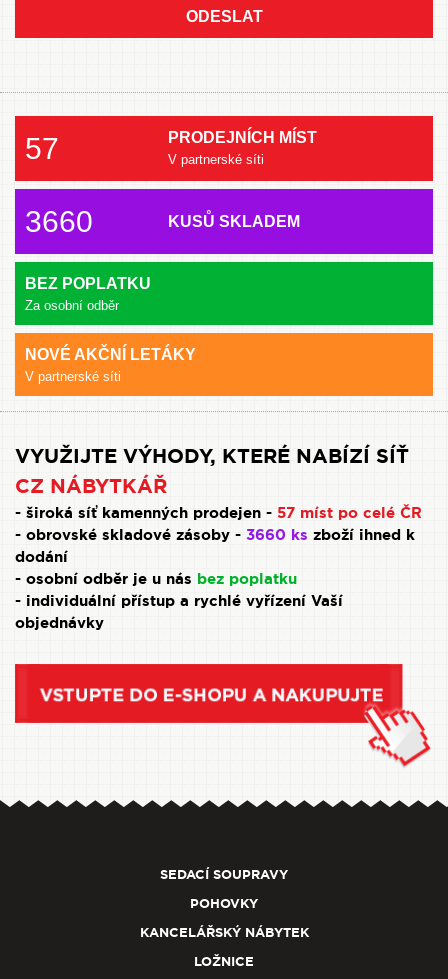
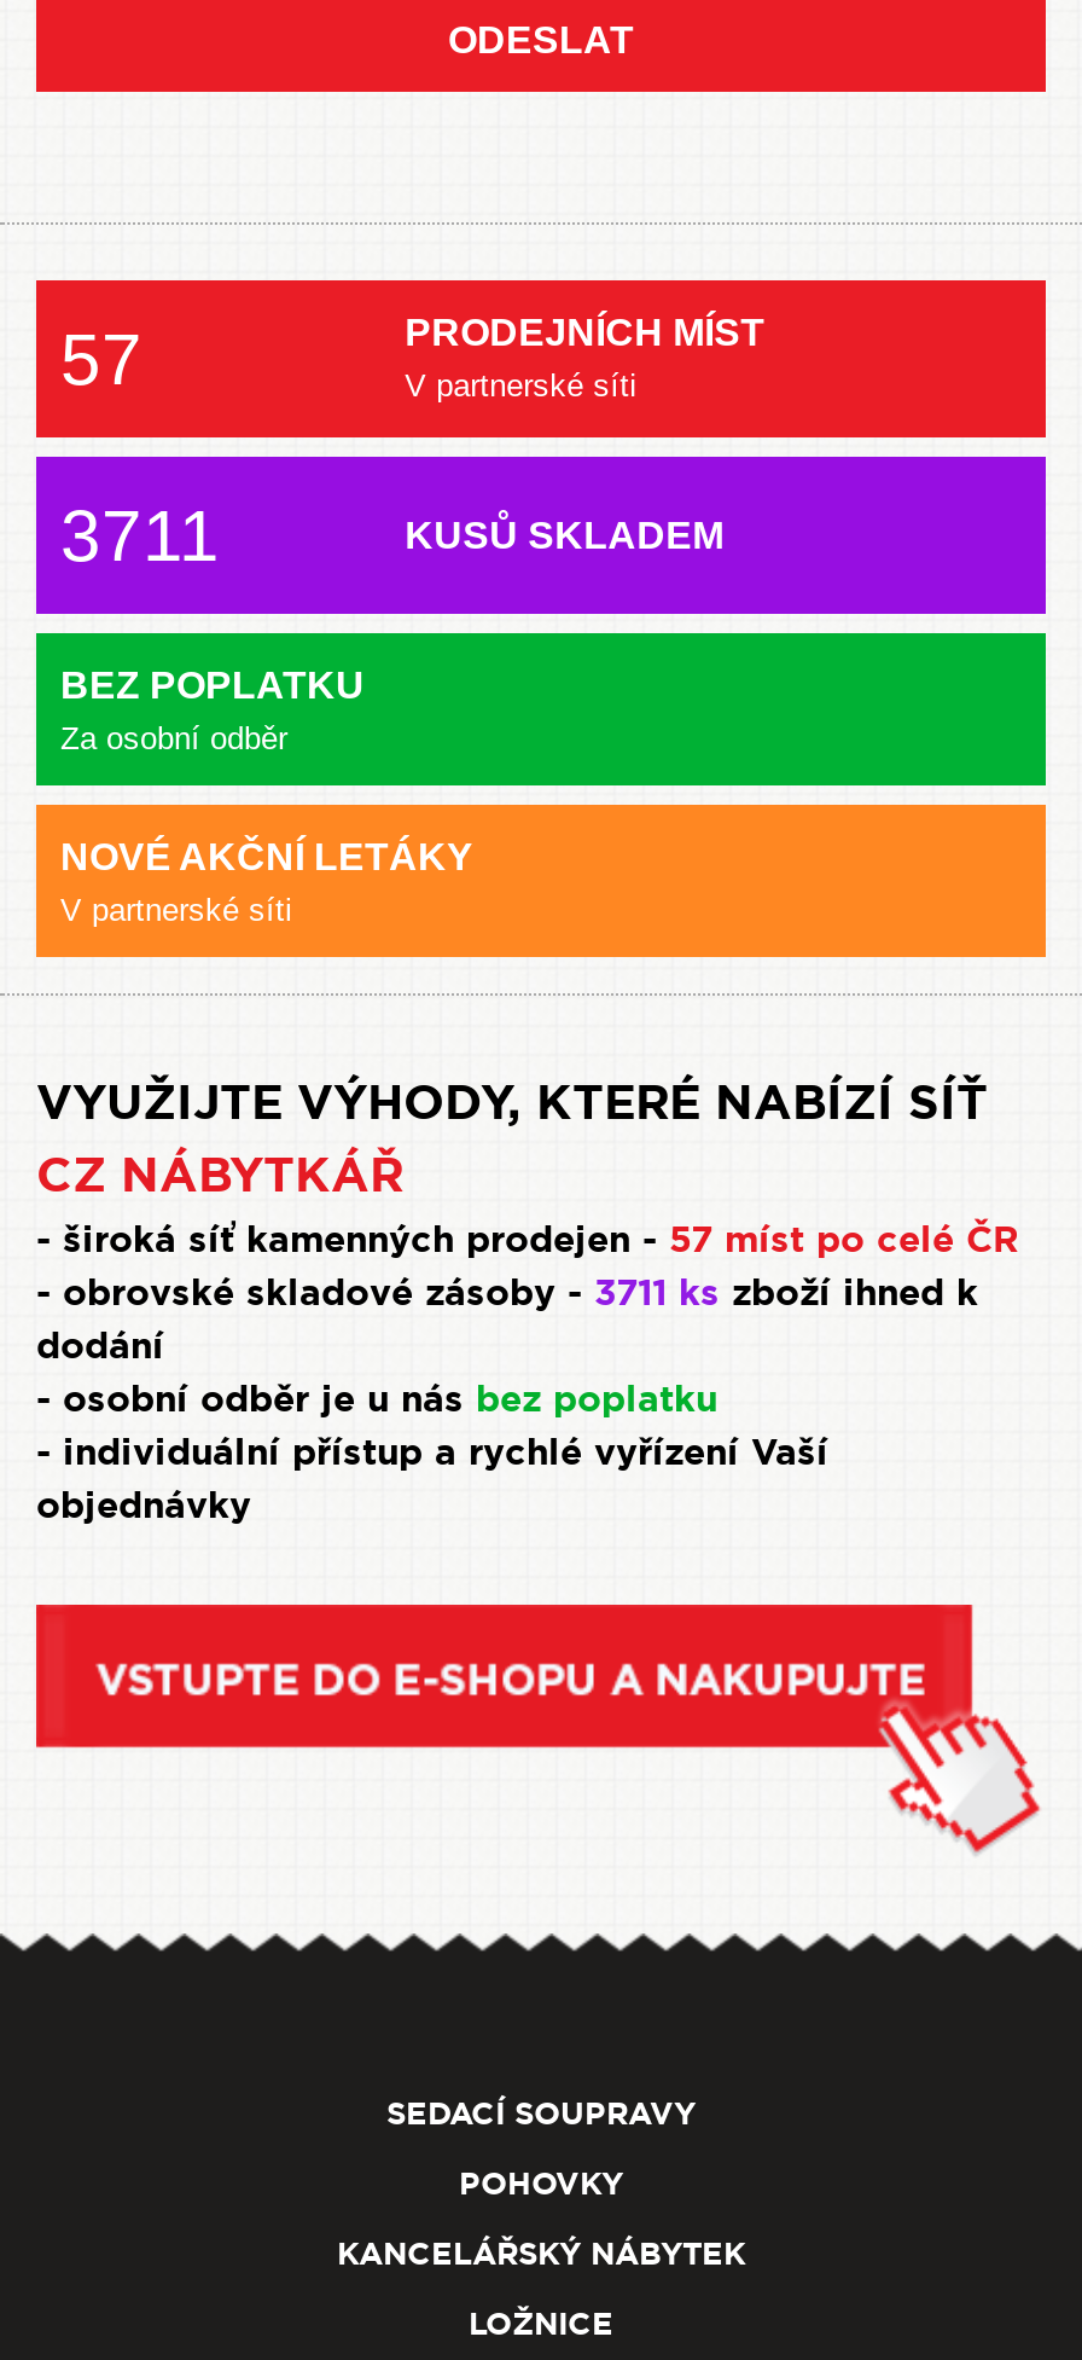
- 3660
+ 3711

- - obrovské skladové zásoby - 3660 ks zboží ihned k
+ - obrovské skladové zásoby - 3711 ks zboží ihned k
